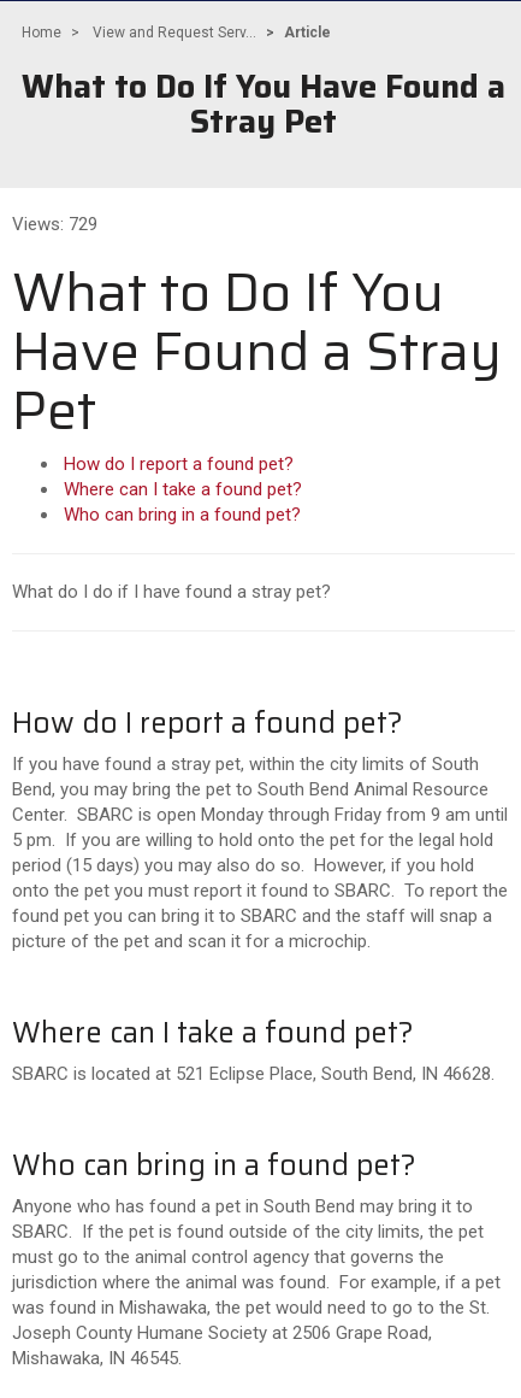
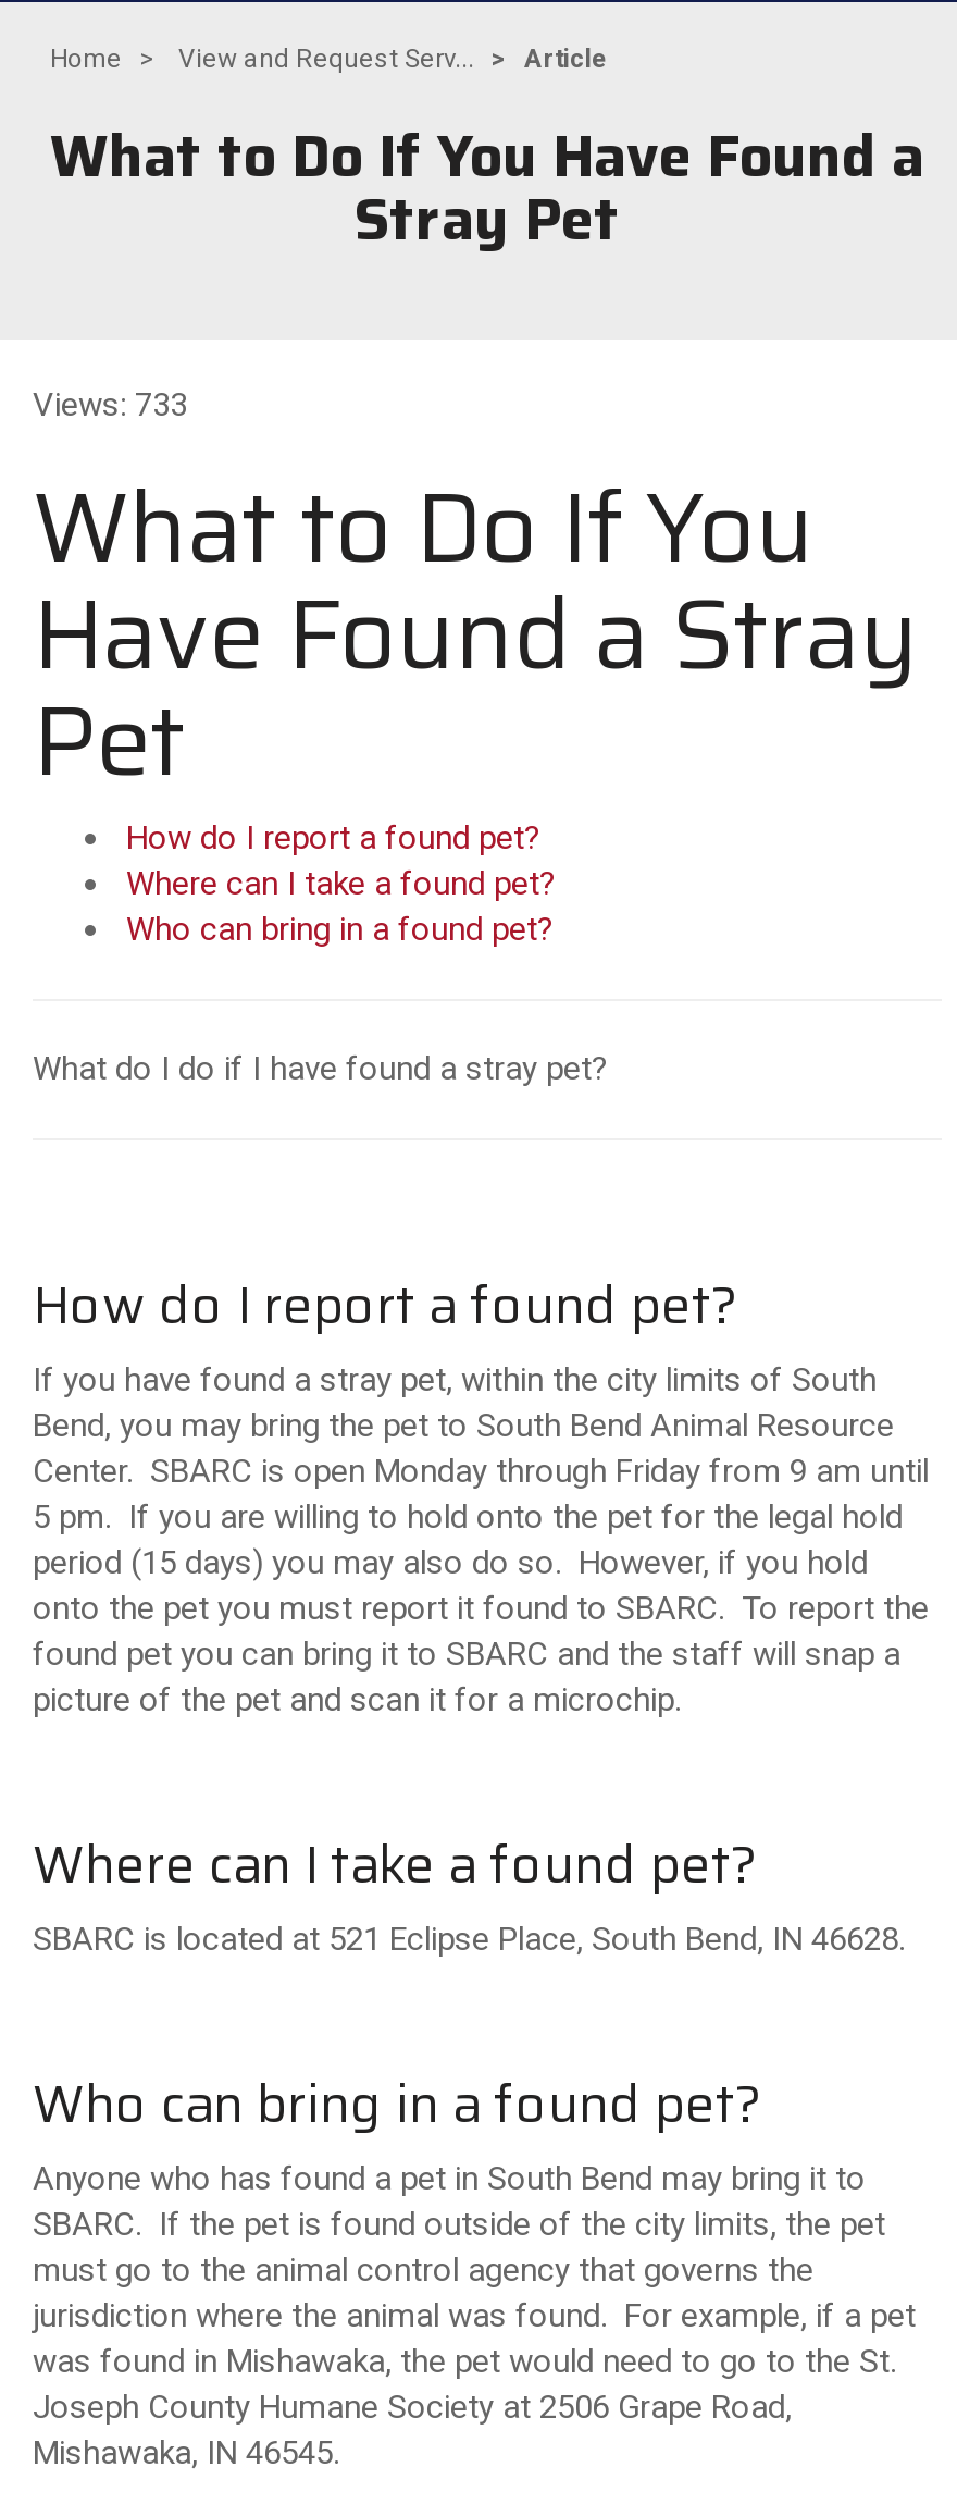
- Views: 729
+ Views: 733
